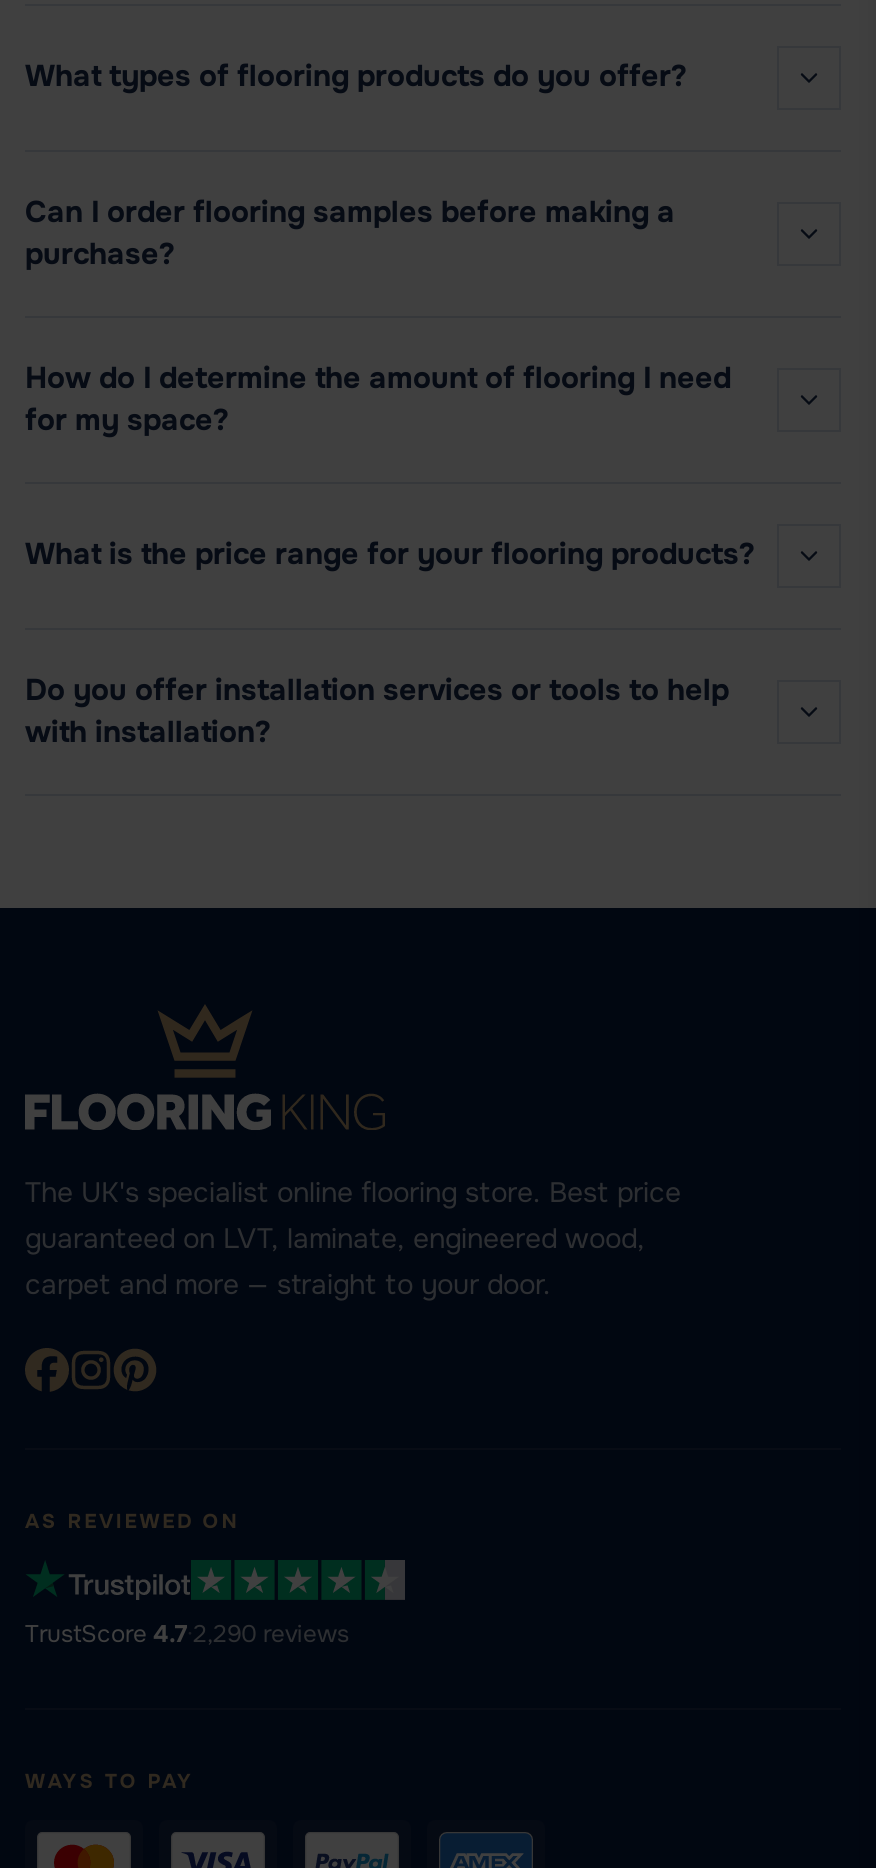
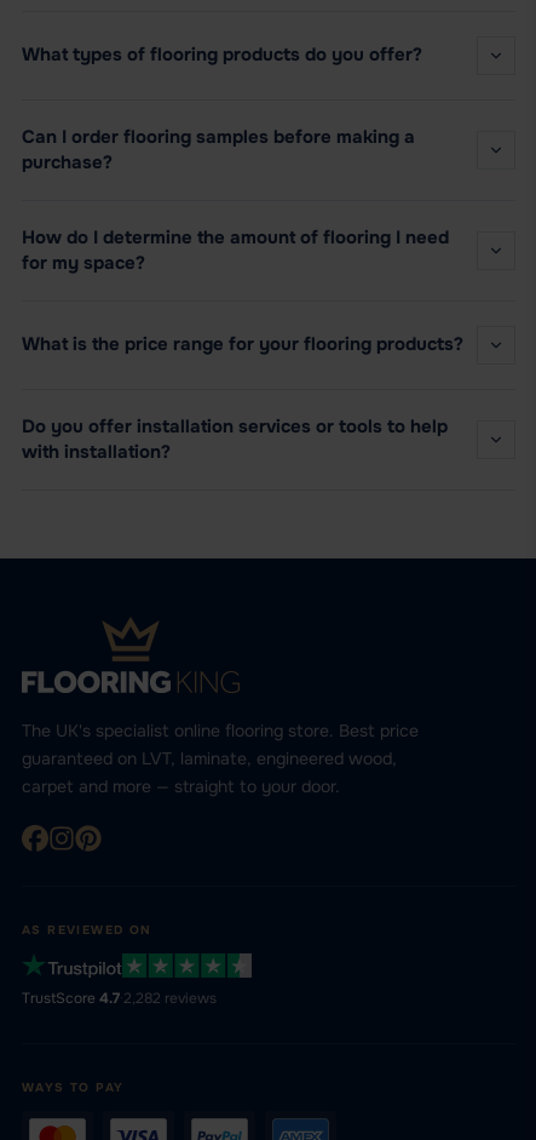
- TrustScore 4.7·2,290 reviews
+ TrustScore 4.7·2,282 reviews
